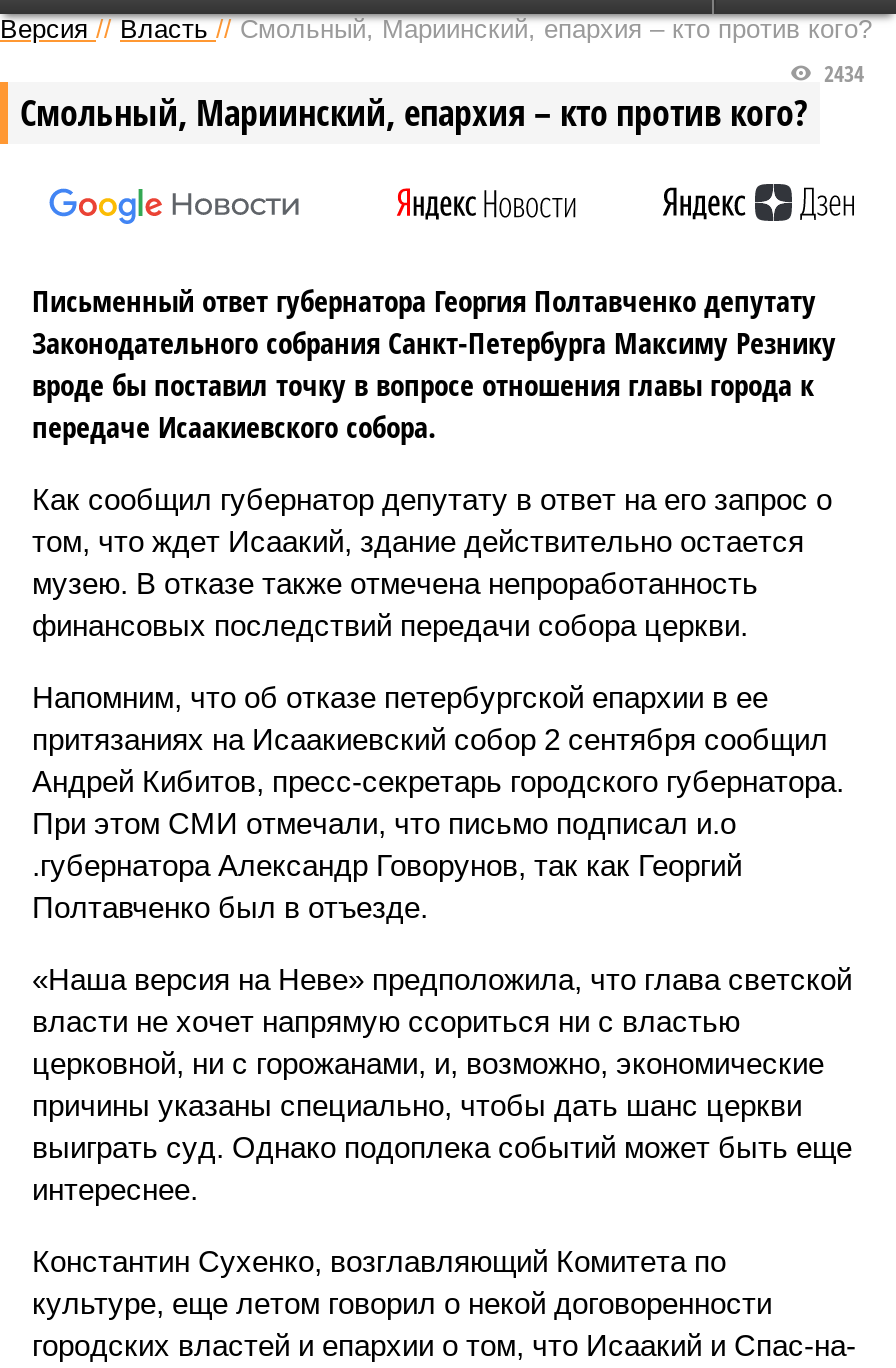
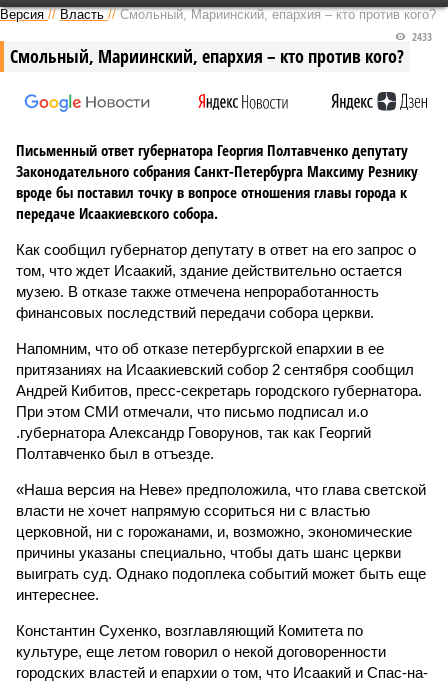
- 2434
+ 2433
